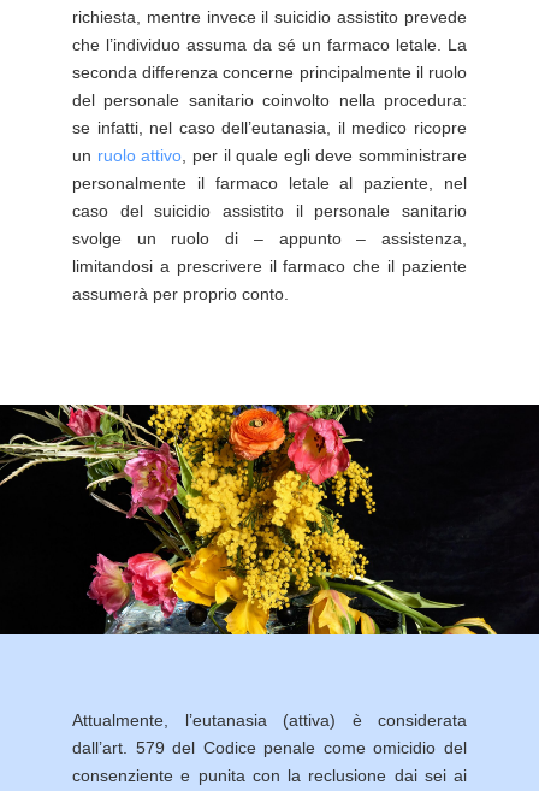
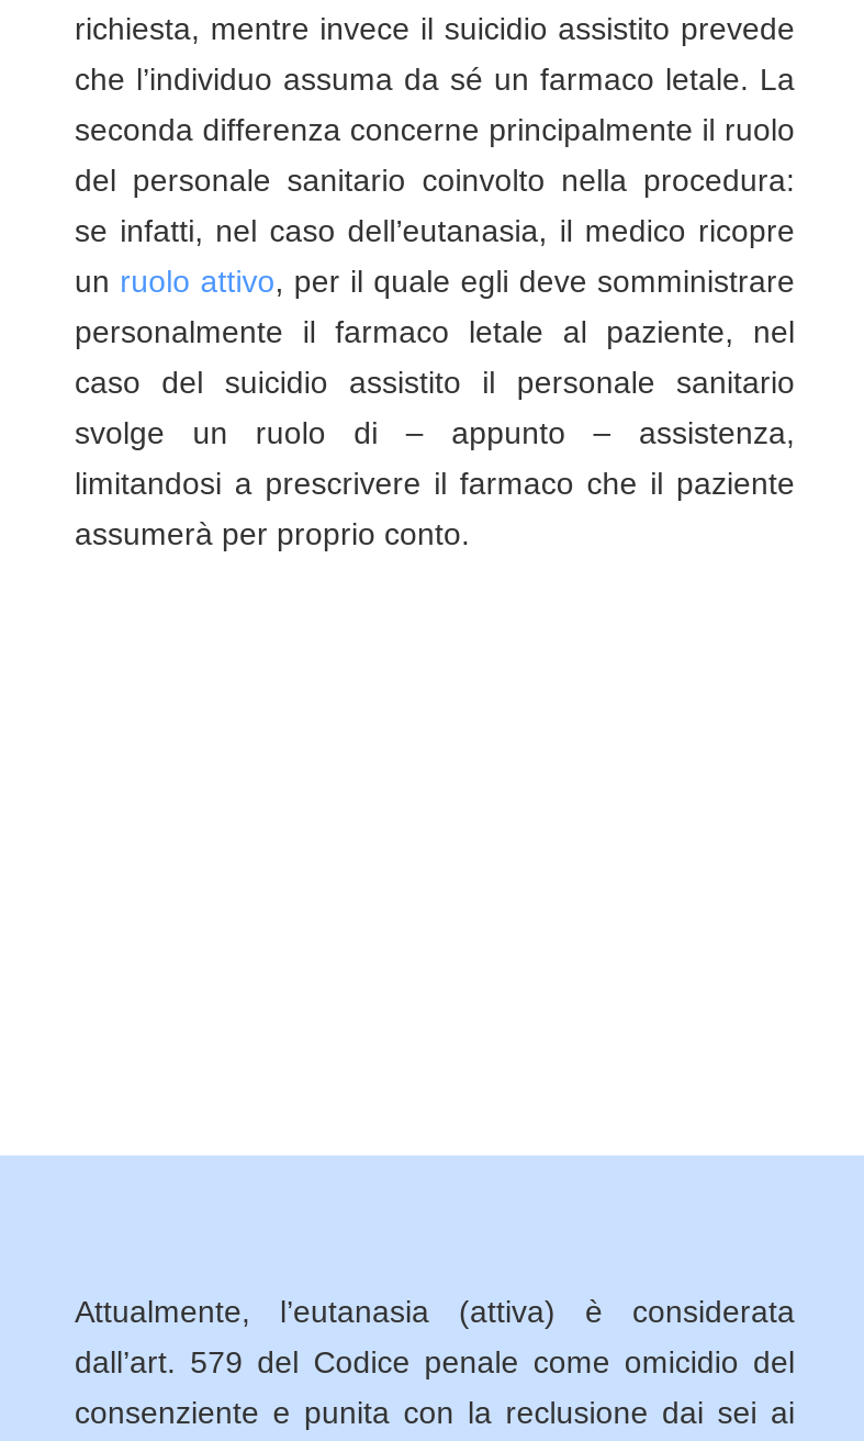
- [image]
